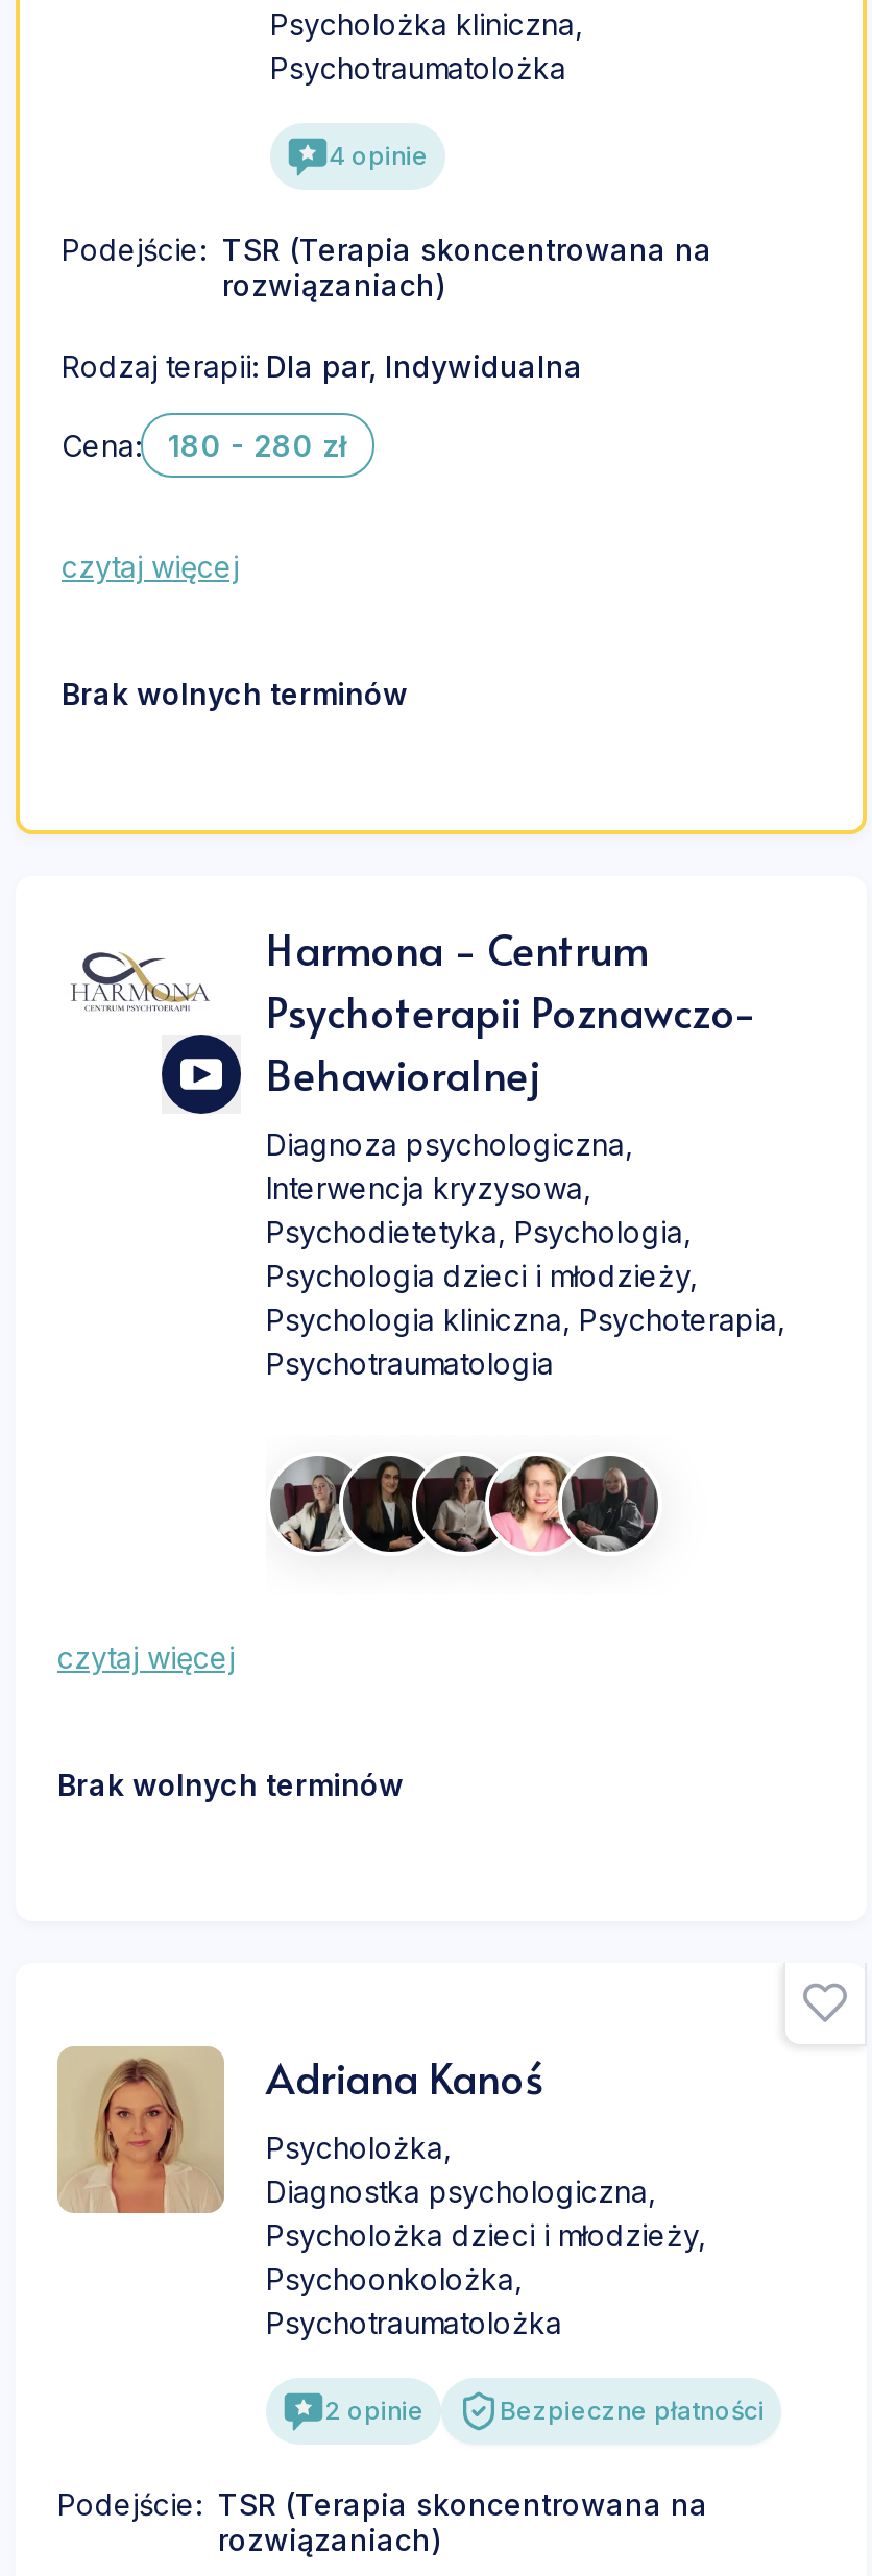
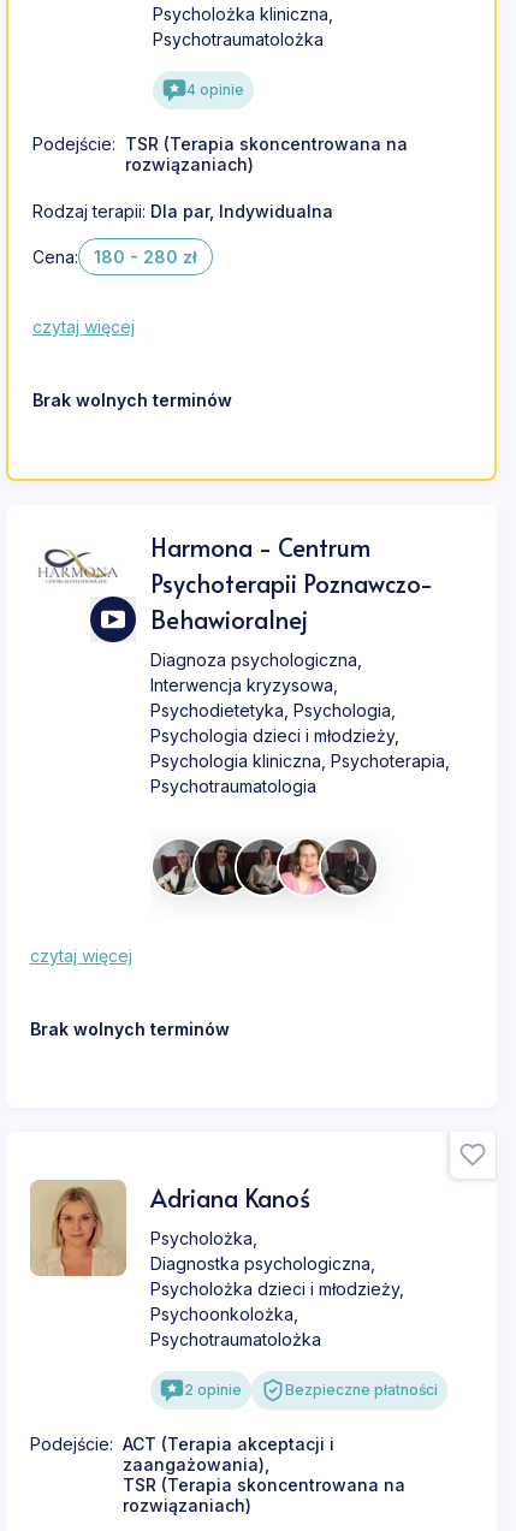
- Podejście: TSR (Terapia skoncentrowana na
+ Podejście: ACT (Terapia akceptacji i
+ zaangażowania),
+ TSR (Terapia skoncentrowana na
